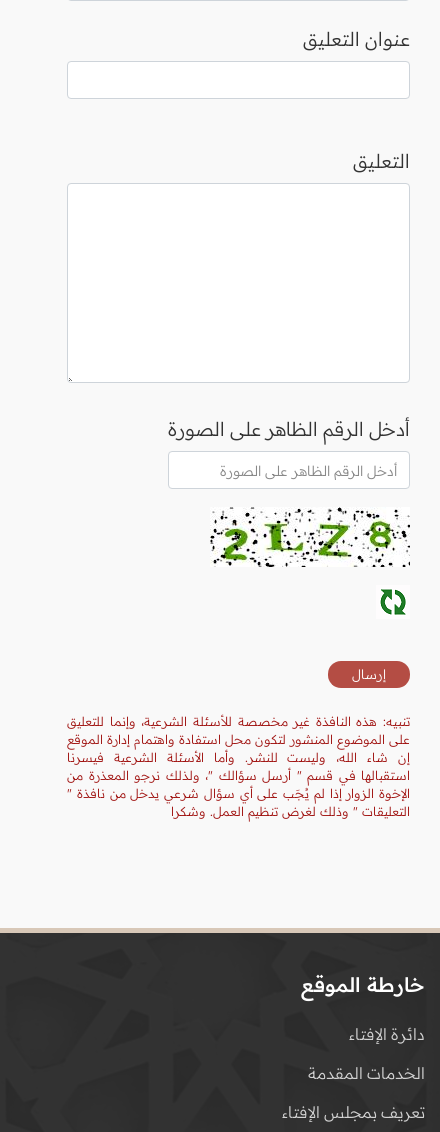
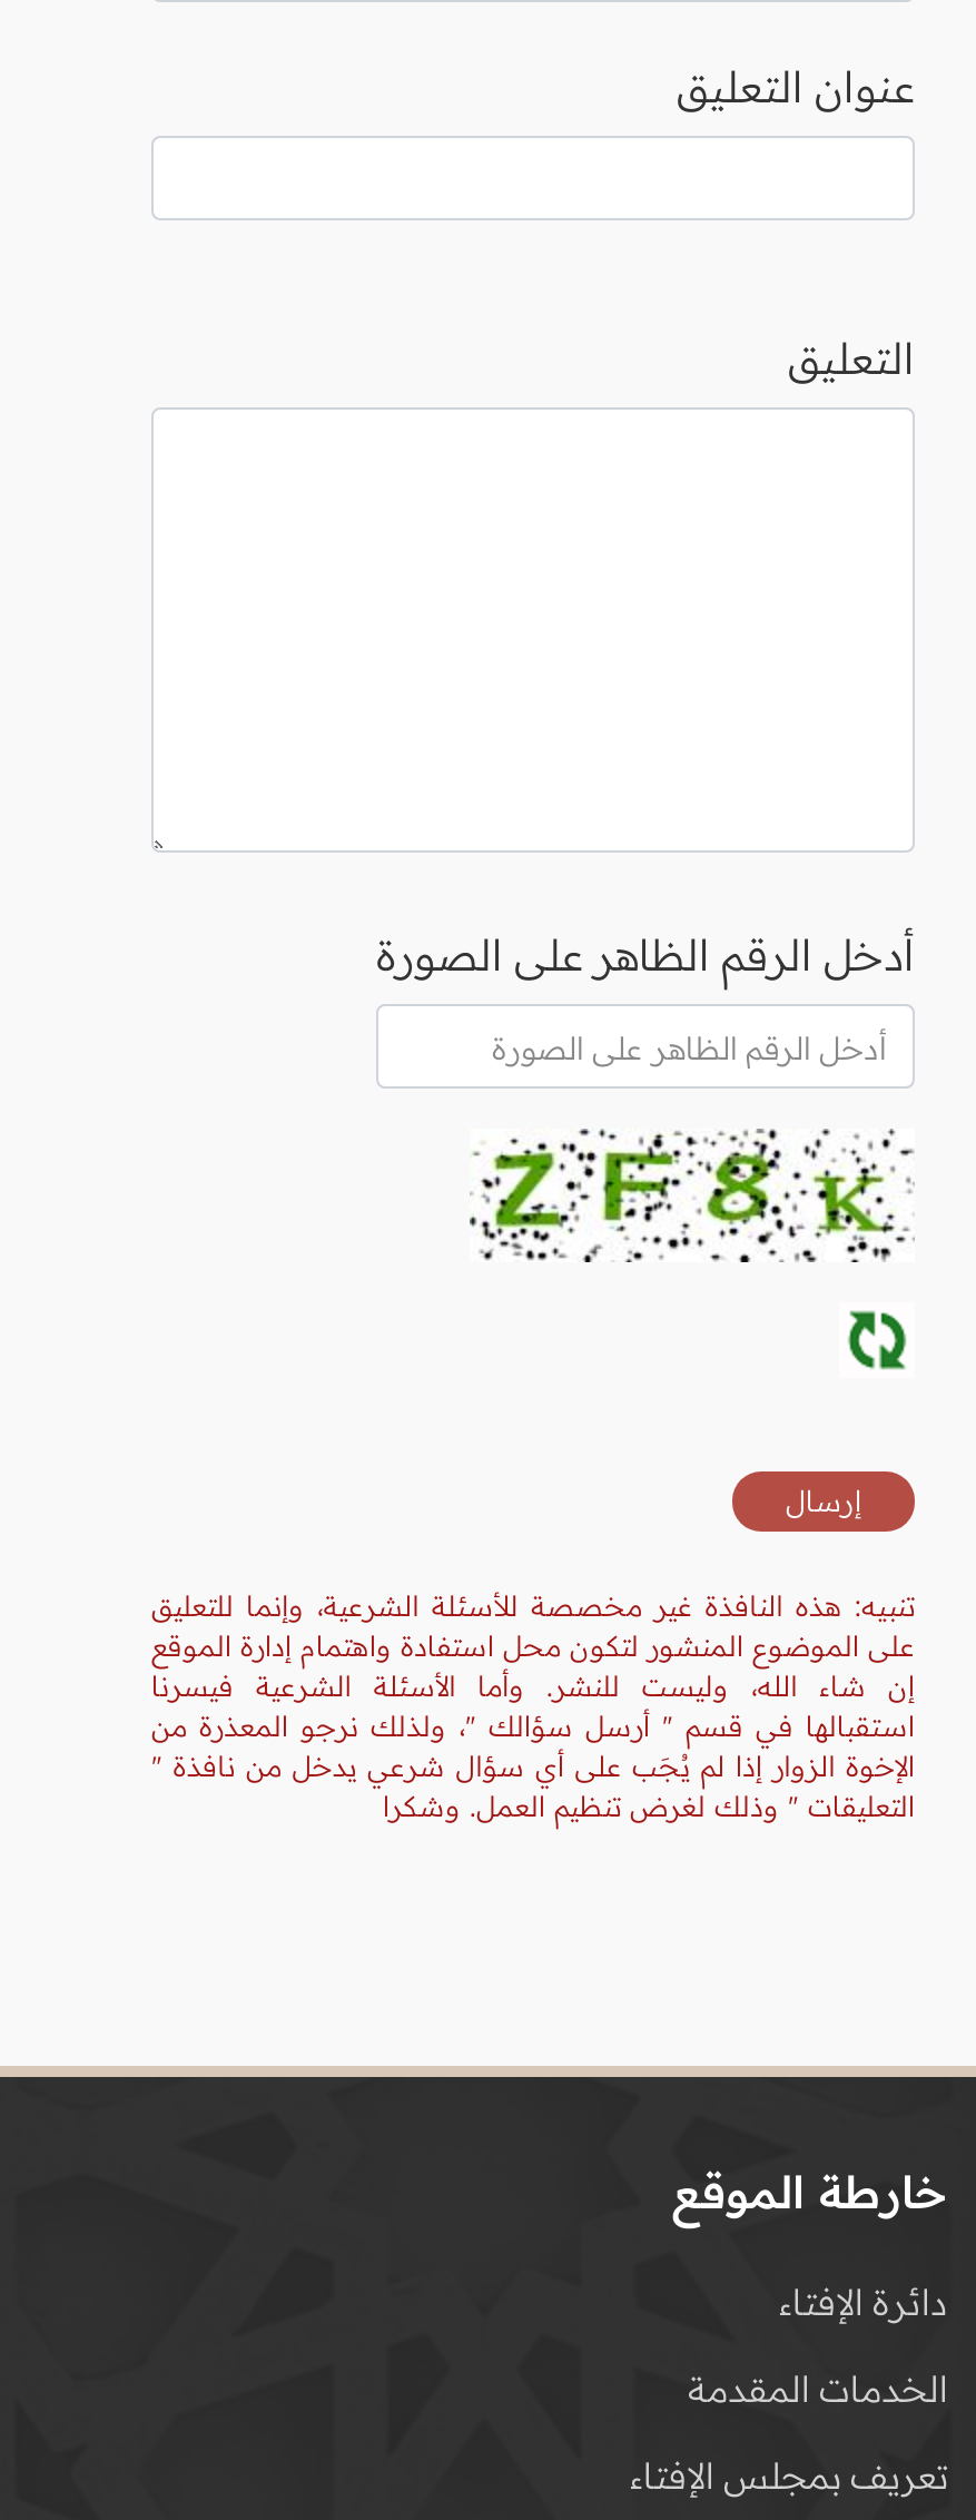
- [image]
+ [image]
